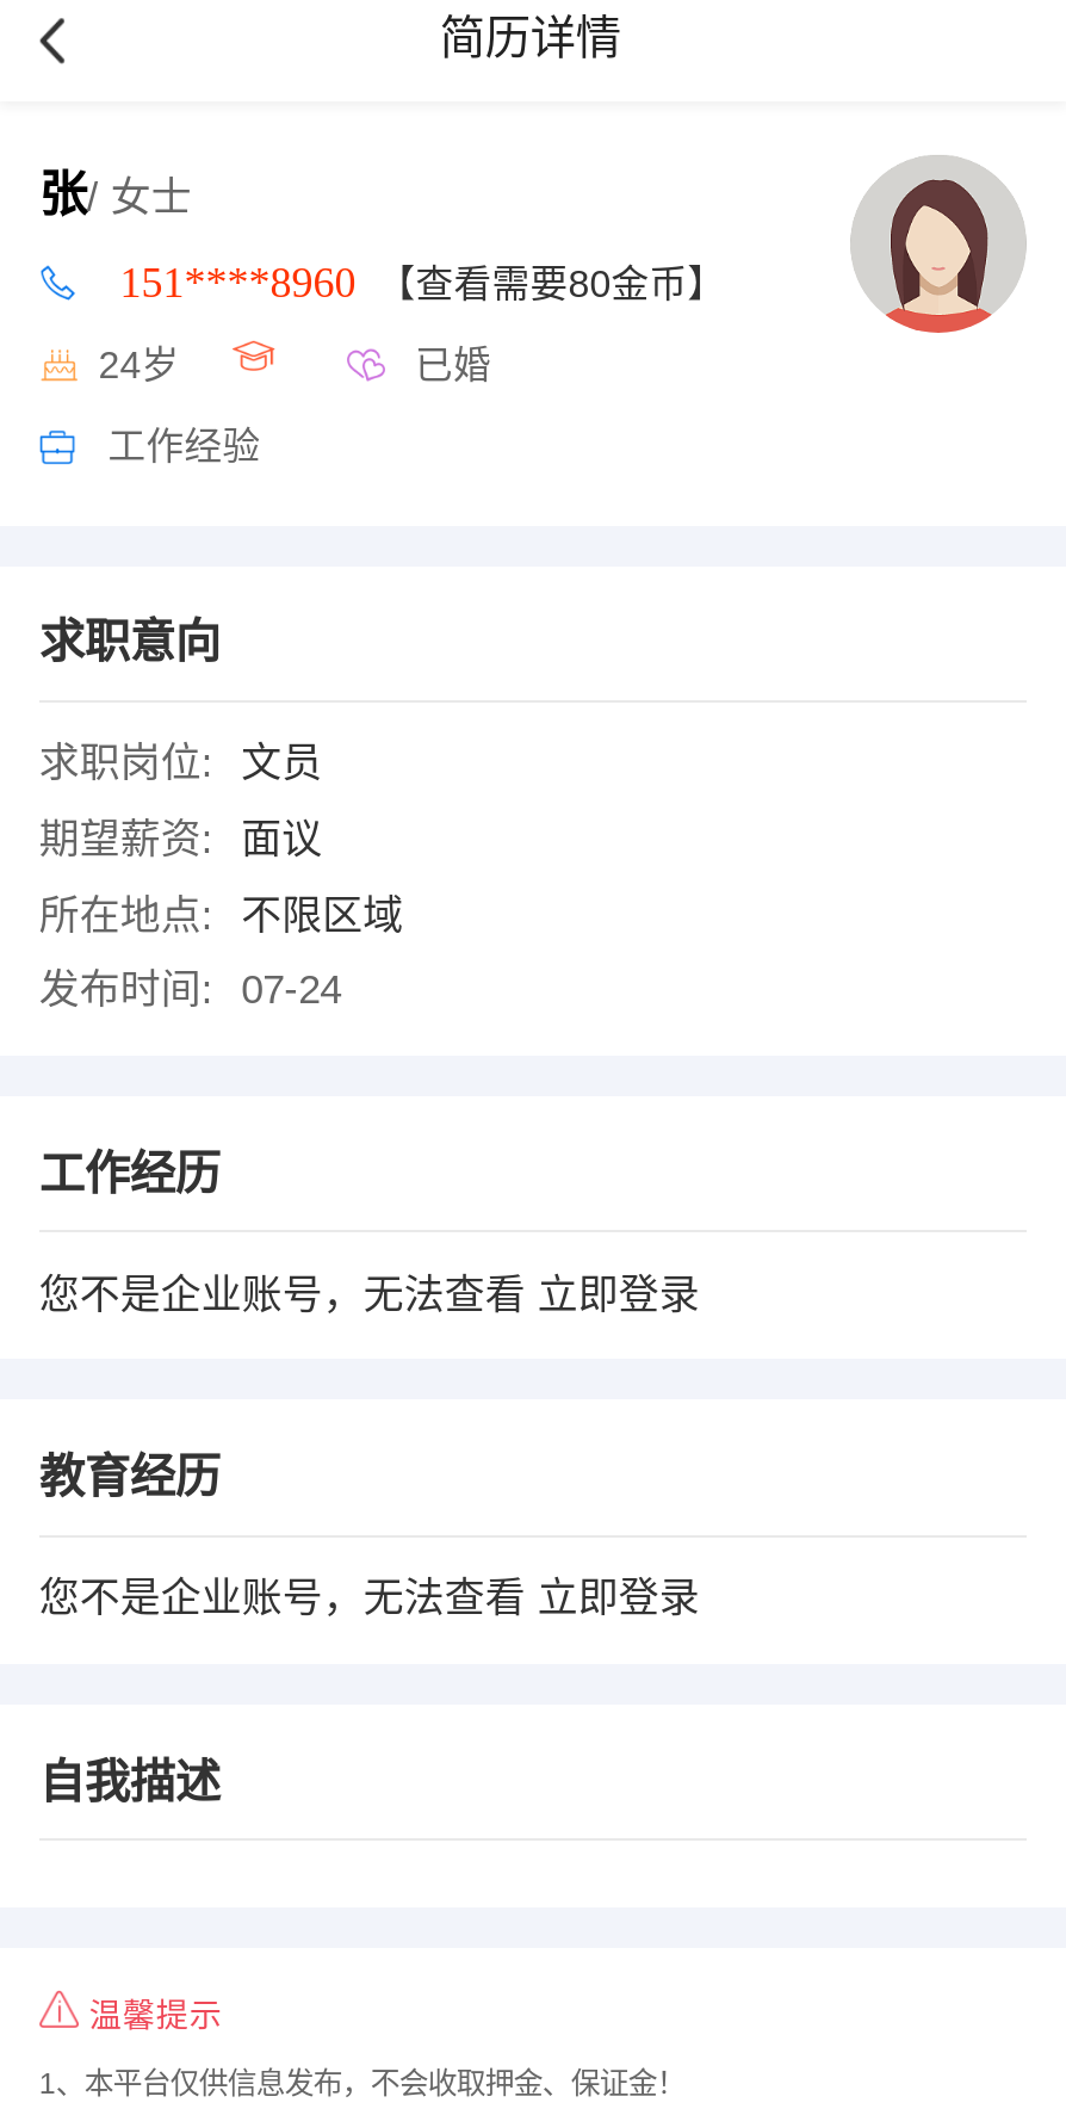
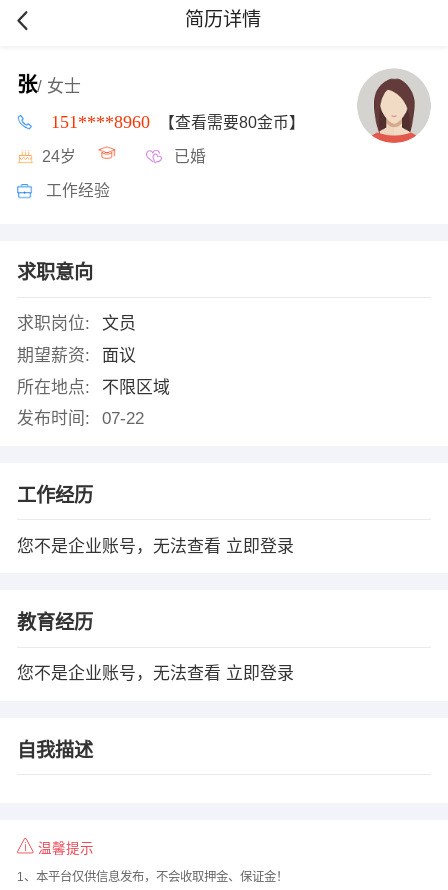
- 发布时间: 07-24
+ 发布时间: 07-22
